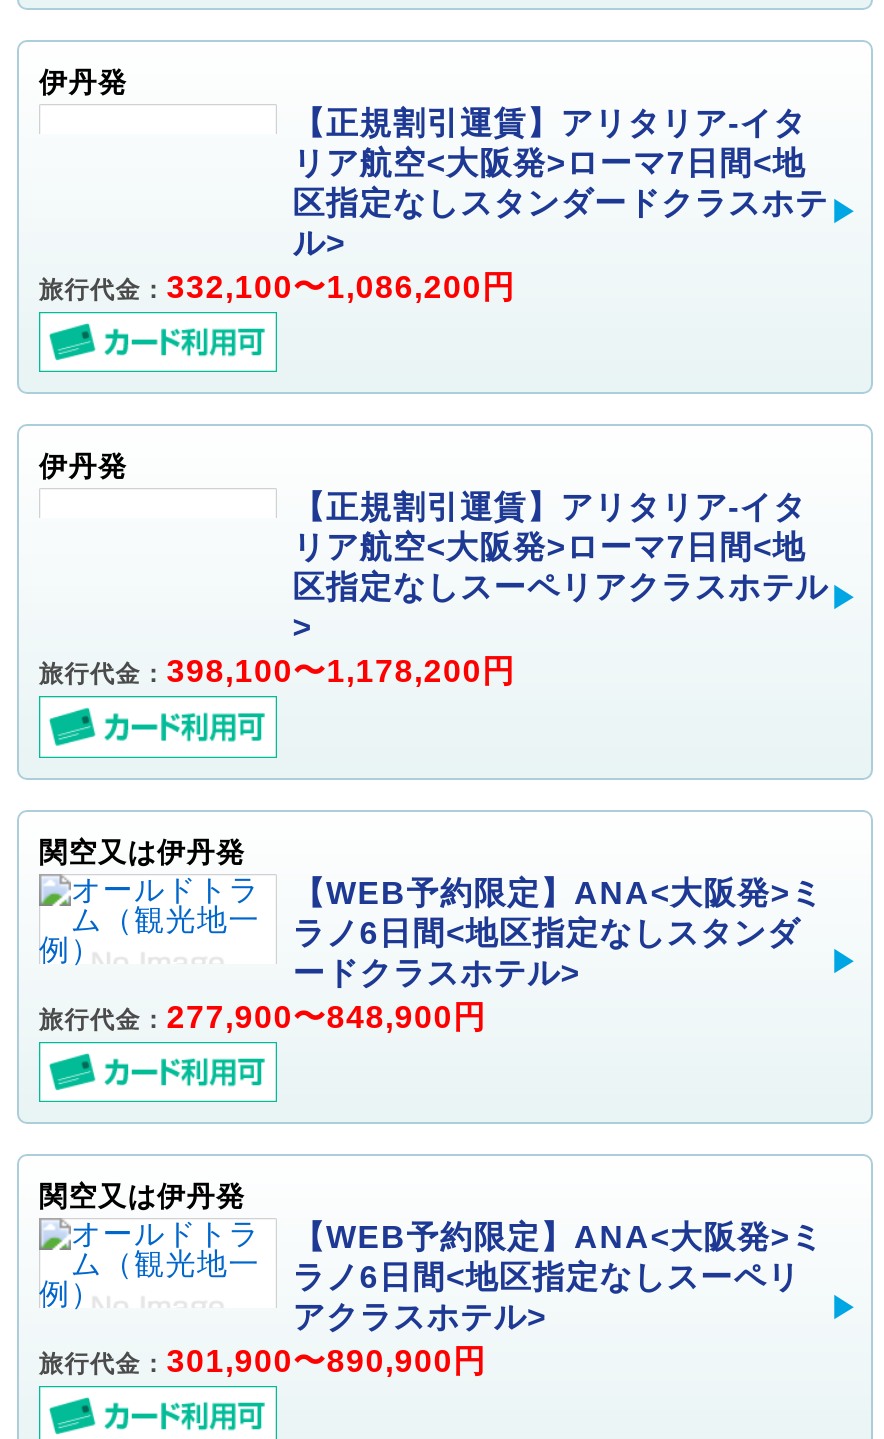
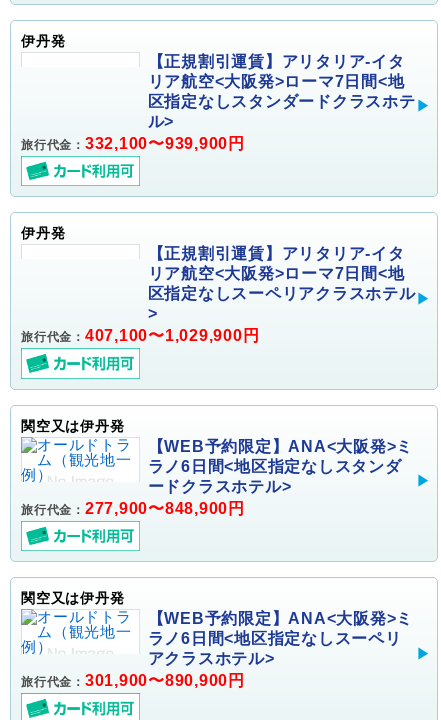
- 旅行代金：332,100〜1,086,200円
+ 旅行代金：332,100〜939,900円

- 旅行代金：398,100〜1,178,200円
+ 旅行代金：407,100〜1,029,900円
